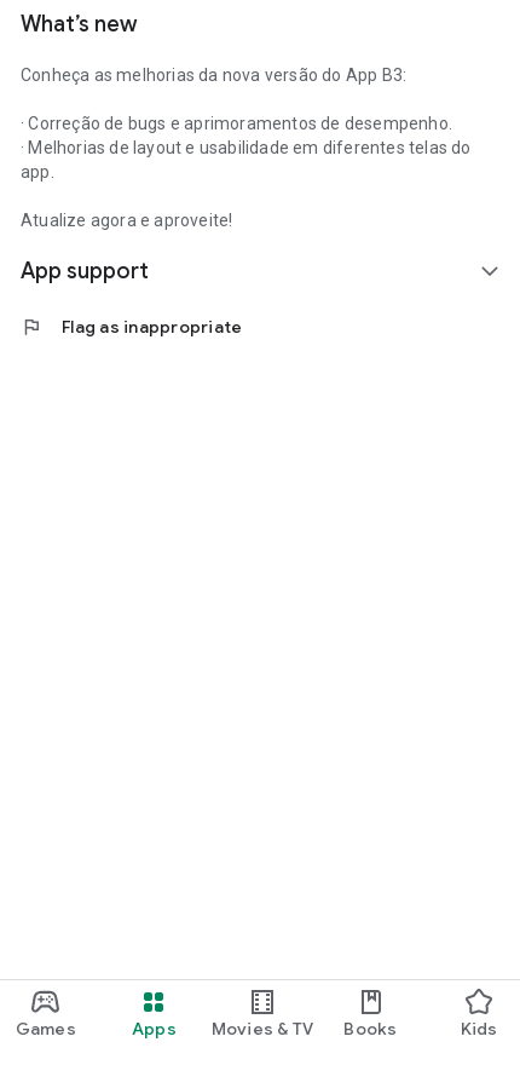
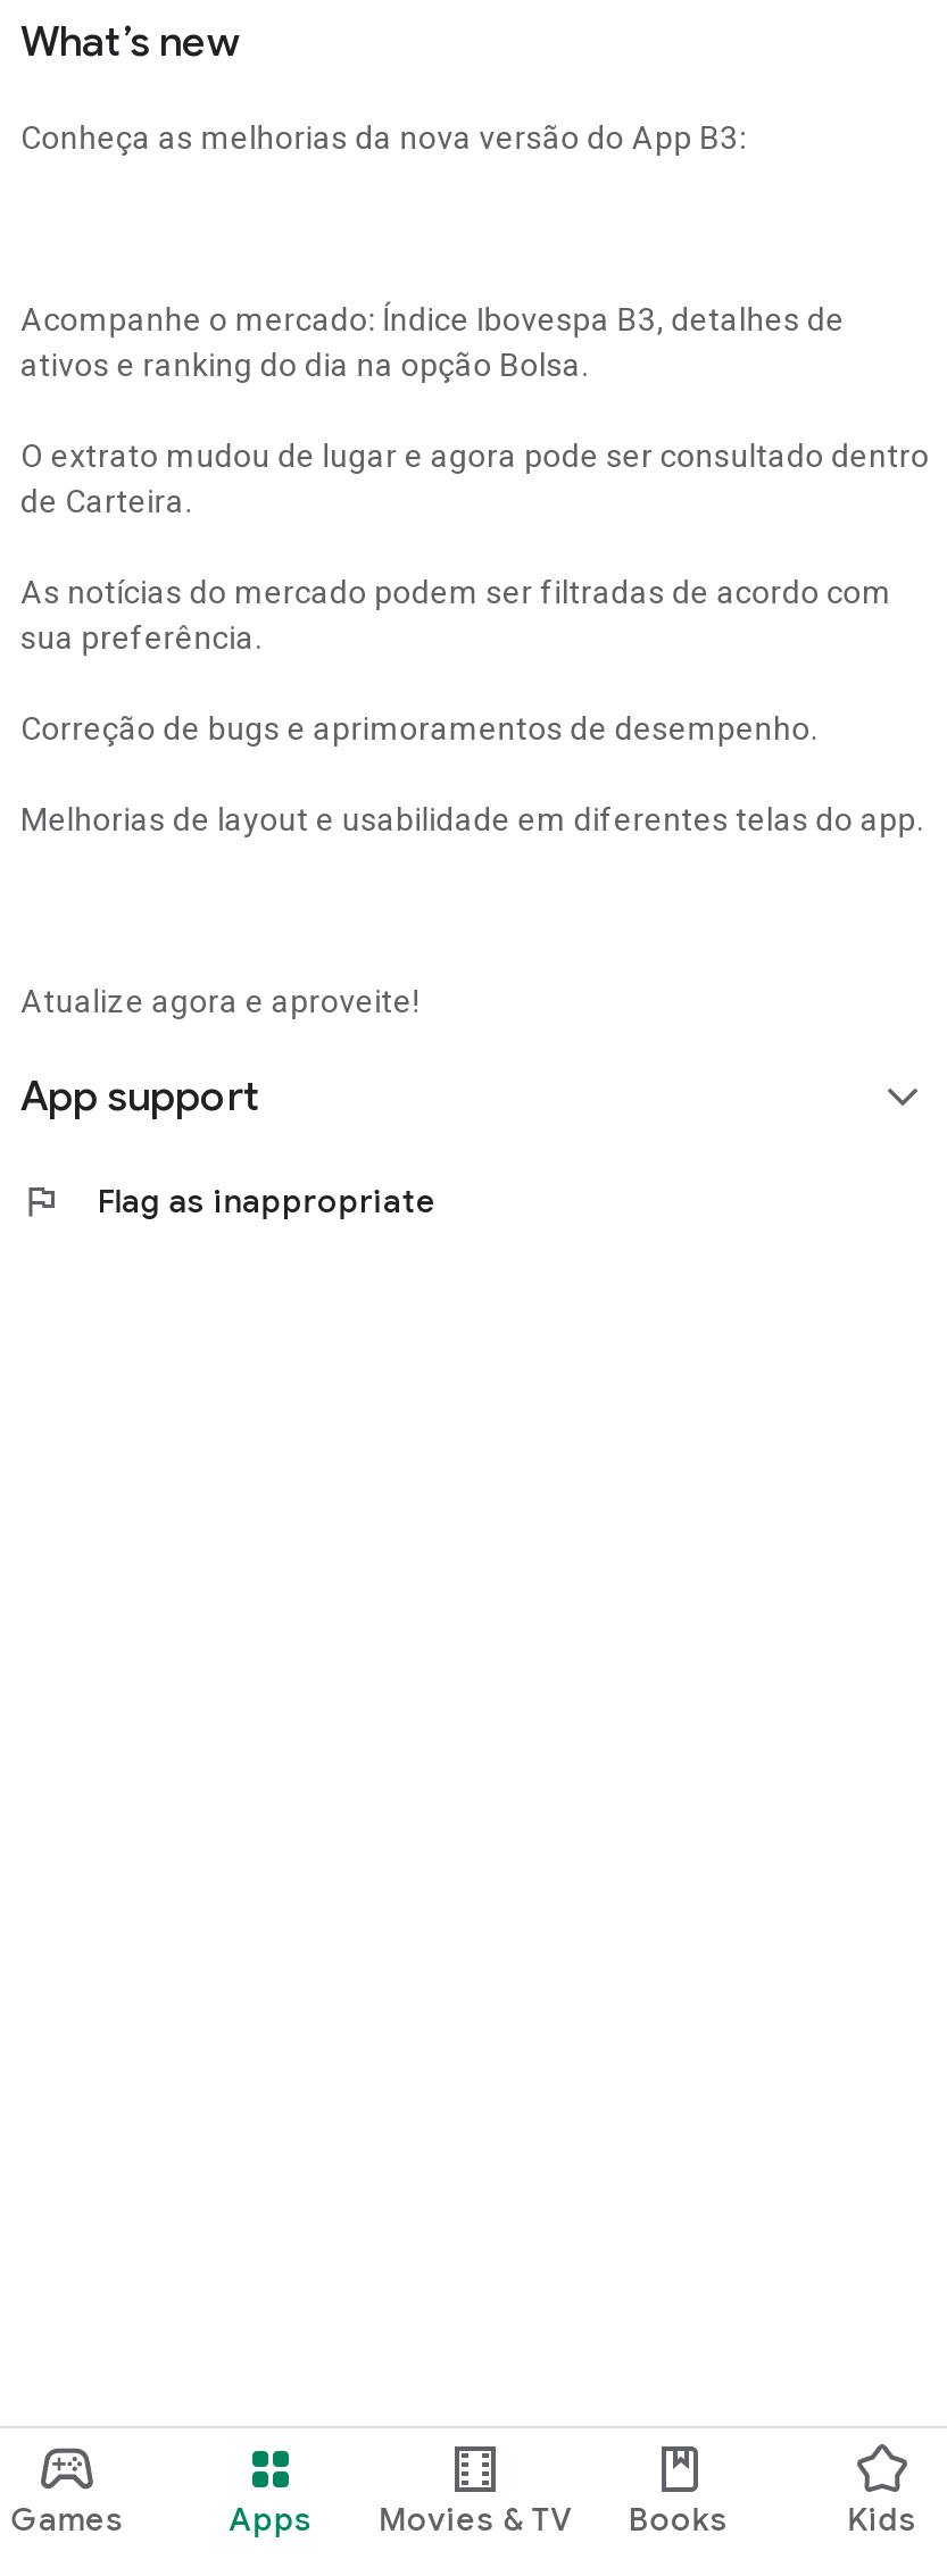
- · Correção de bugs e aprimoramentos de desempenho.
- · Melhorias de layout e usabilidade em diferentes telas do
- app.
+ Acompanhe o mercado: Índice Ibovespa B3, detalhes de
+ ativos e ranking do dia na opção Bolsa.
+ O extrato mudou de lugar e agora pode ser consultado dentro
+ de Carteira.
+ As notícias do mercado podem ser filtradas de acordo com
+ sua preferência.
+ Correção de bugs e aprimoramentos de desempenho.
+ Melhorias de layout e usabilidade em diferentes telas do app.
